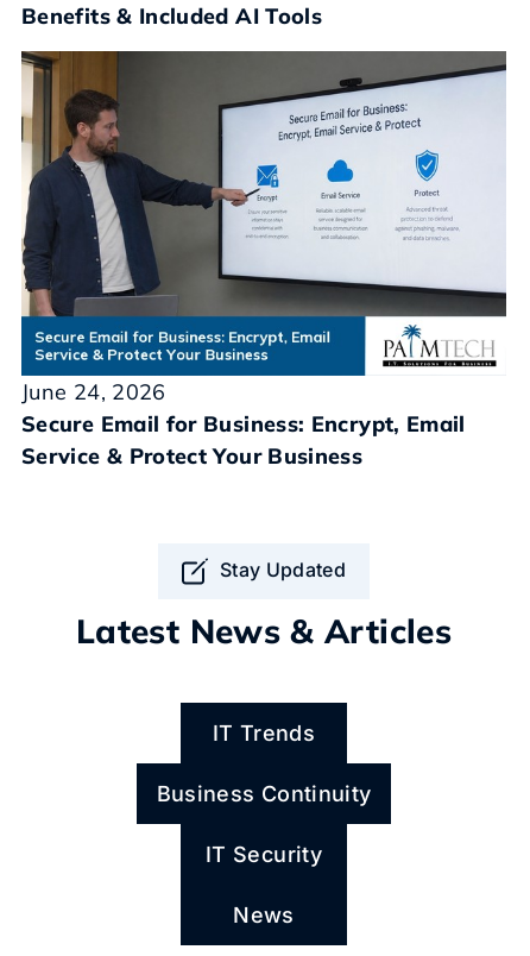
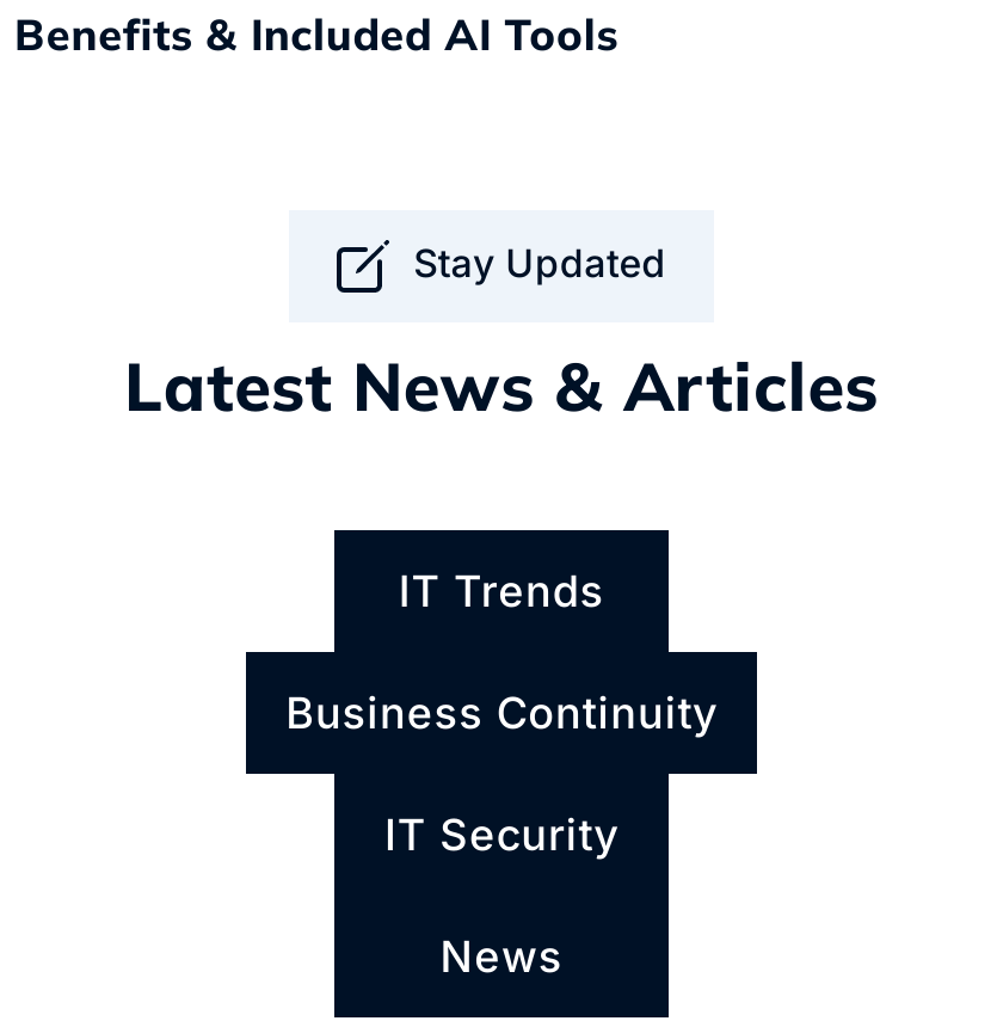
- [image]
- June 24, 2026
- Secure Email for Business: Encrypt, Email
- Service & Protect Your Business
